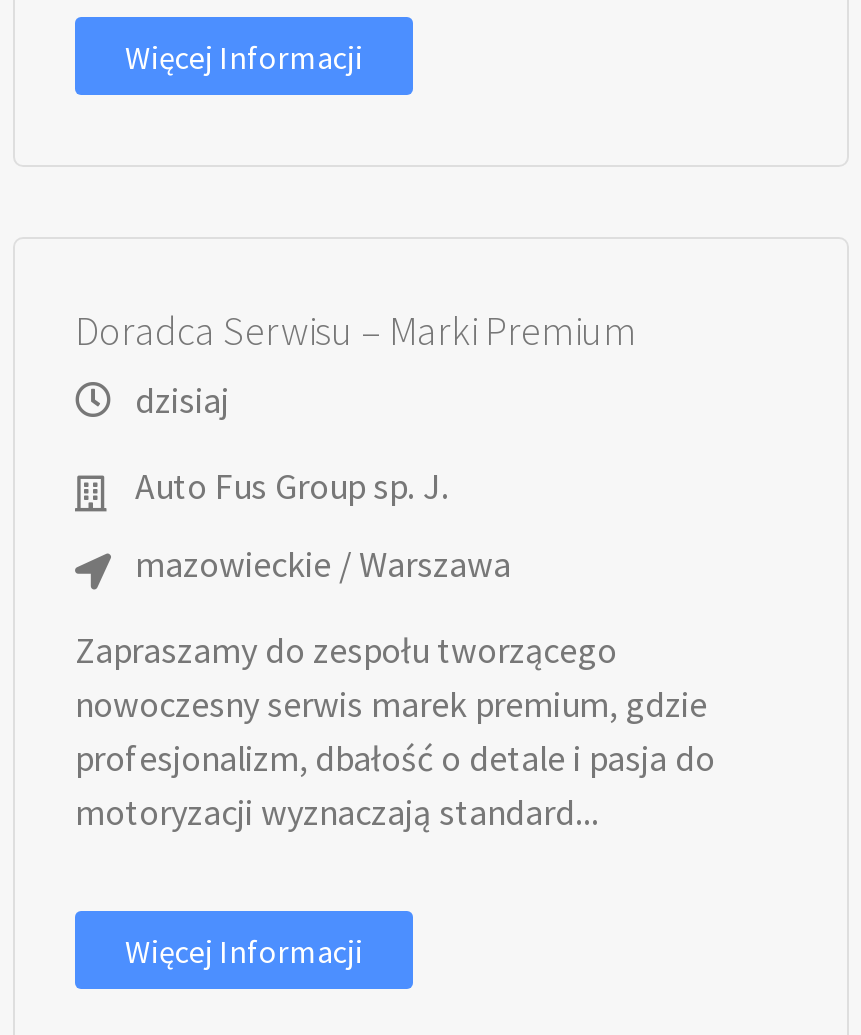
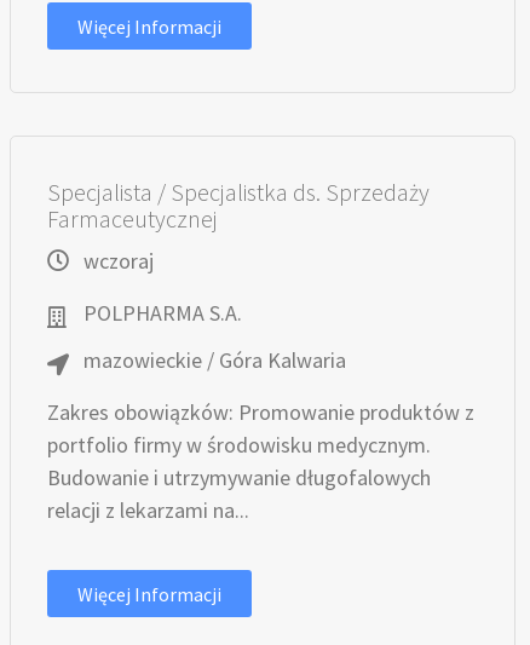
- Doradca Serwisu – Marki Premium
- dzisiaj
+ Specjalista / Specjalistka ds. Sprzedaży
+ Farmaceutycznej
+ wczoraj

- Auto Fus Group sp. J.
+ POLPHARMA S.A.

- mazowieckie / Warszawa
+ mazowieckie / Góra Kalwaria

- Zapraszamy do zespołu tworzącego
- nowoczesny serwis marek premium, gdzie
- profesjonalizm, dbałość o detale i pasja do
- motoryzacji wyznaczają standard...
+ Zakres obowiązków: Promowanie produktów z
+ portfolio firmy w środowisku medycznym.
+ Budowanie i utrzymywanie długofalowych
+ relacji z lekarzami na...
